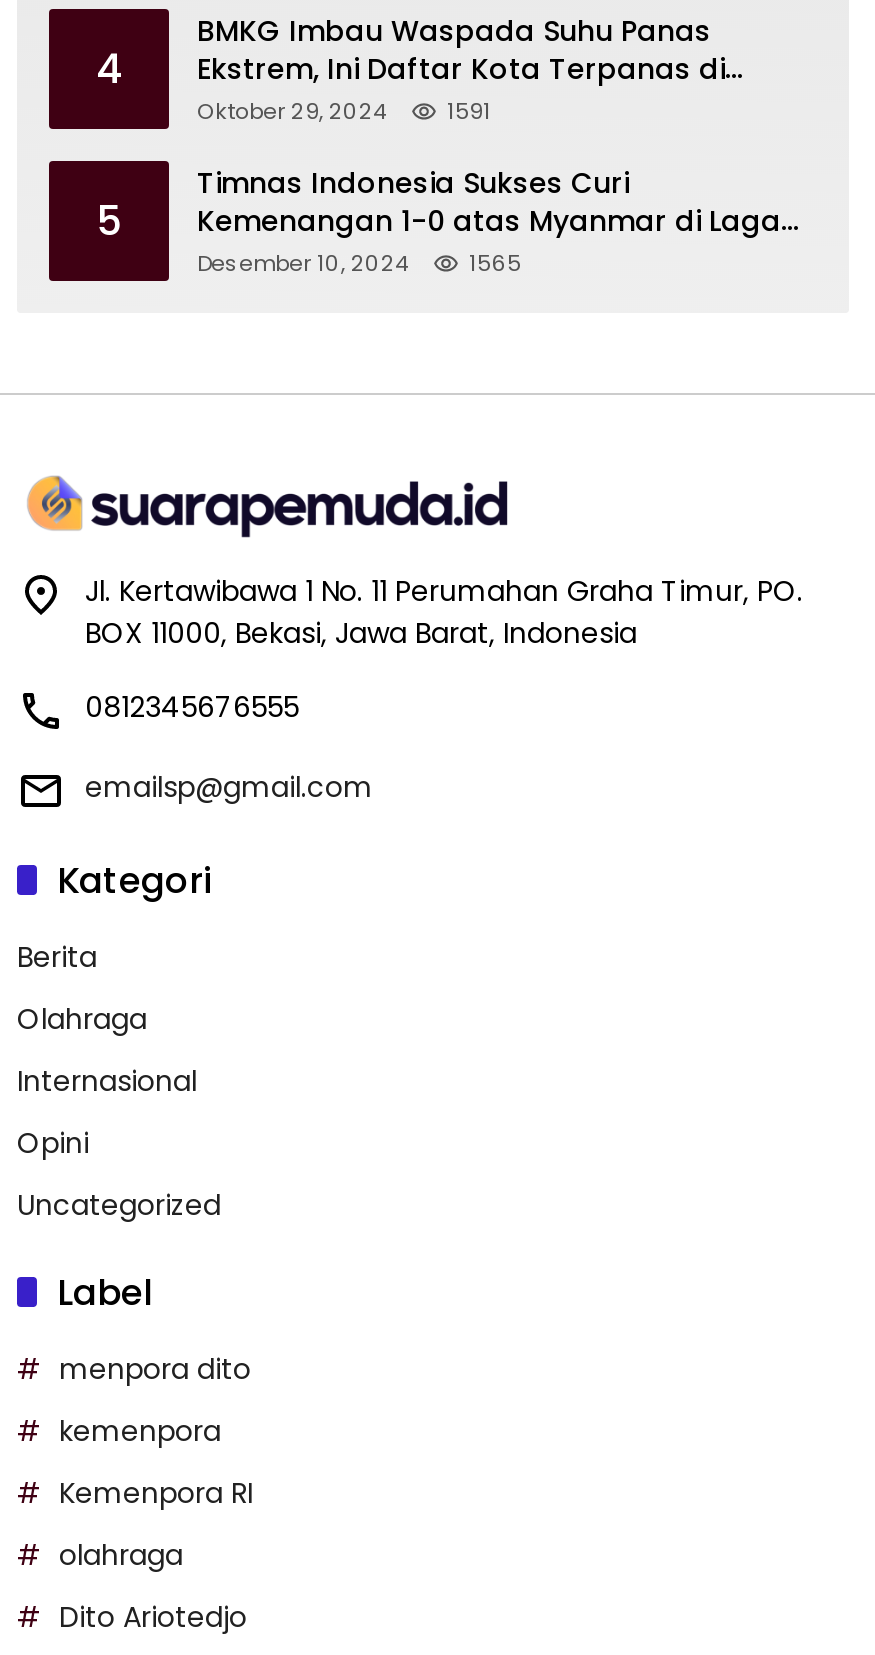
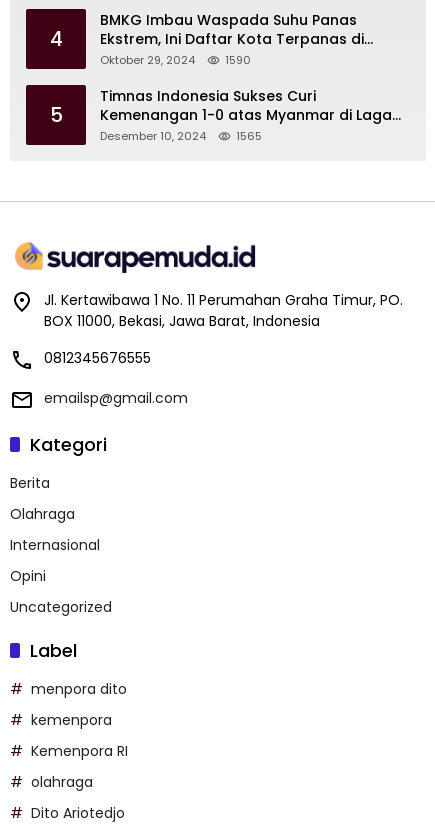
- 1591
+ 1590
